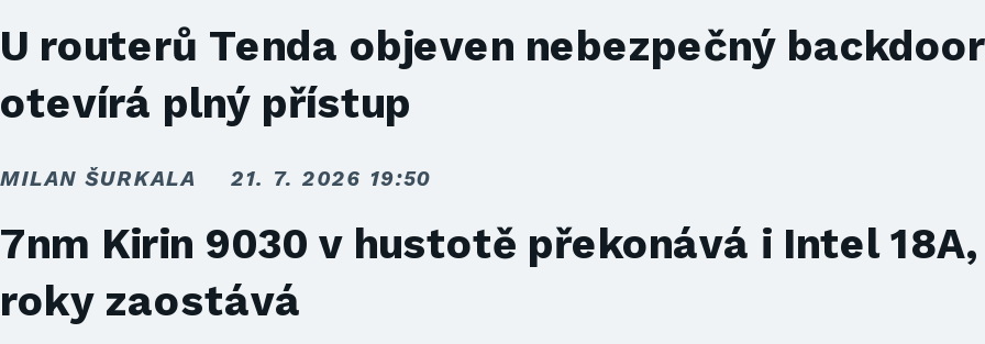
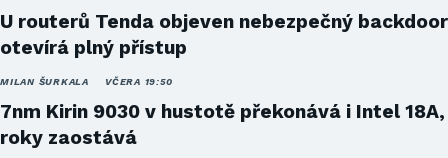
- MILAN ŠURKALA 21. 7. 2026 19:50
+ MILAN ŠURKALA VČERA 19:50
